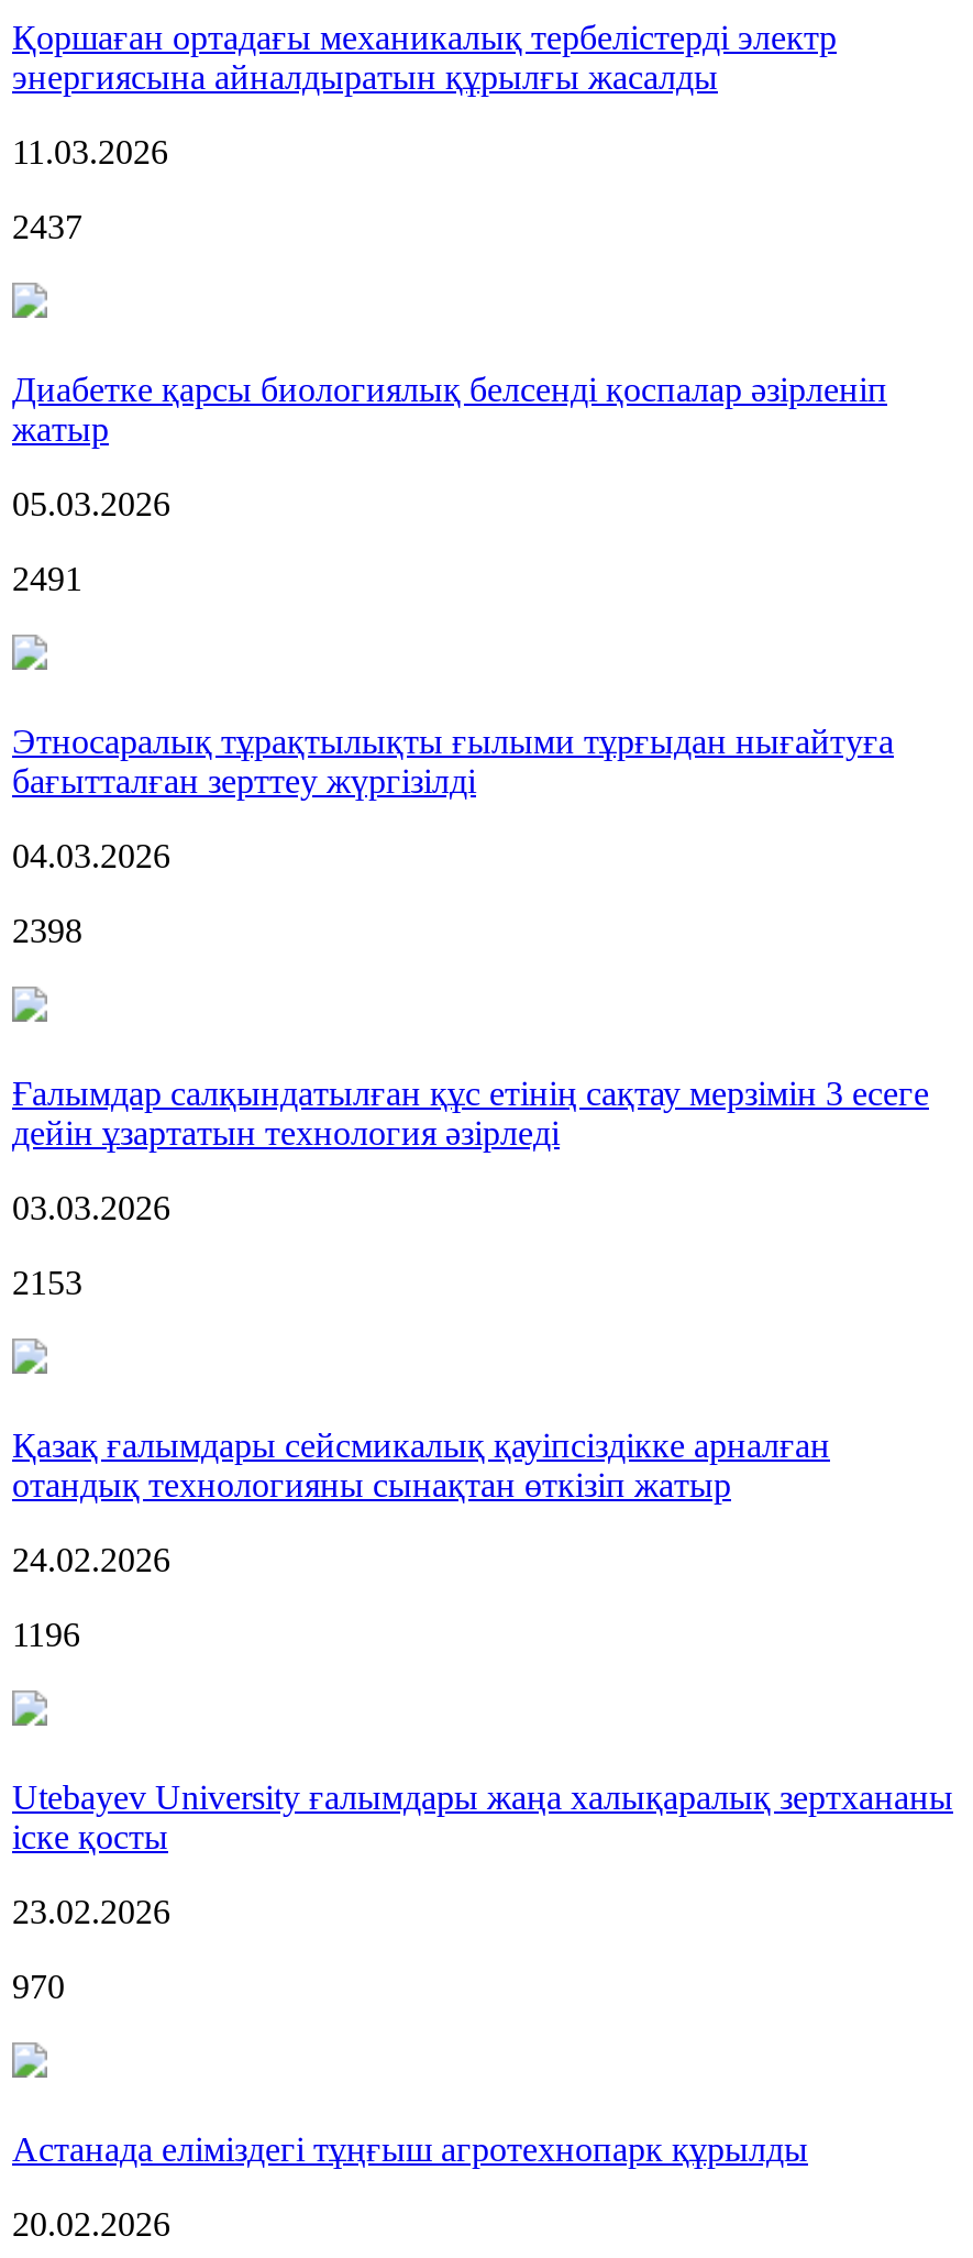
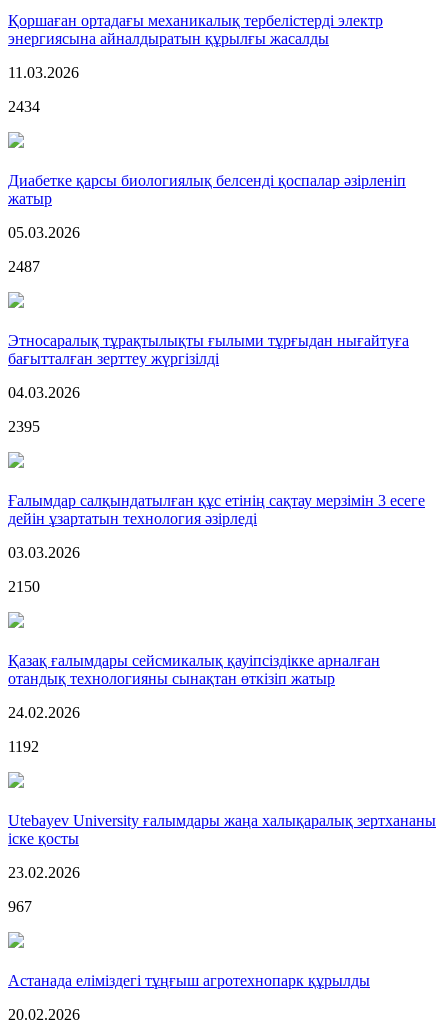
- 2437
+ 2434

- 2491
+ 2487

- 2398
+ 2395

- 2153
+ 2150

- 1196
+ 1192

- 970
+ 967
